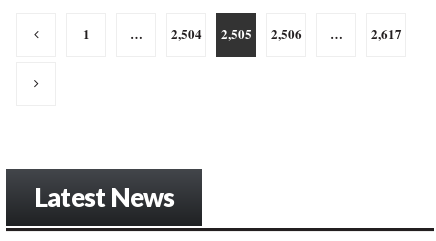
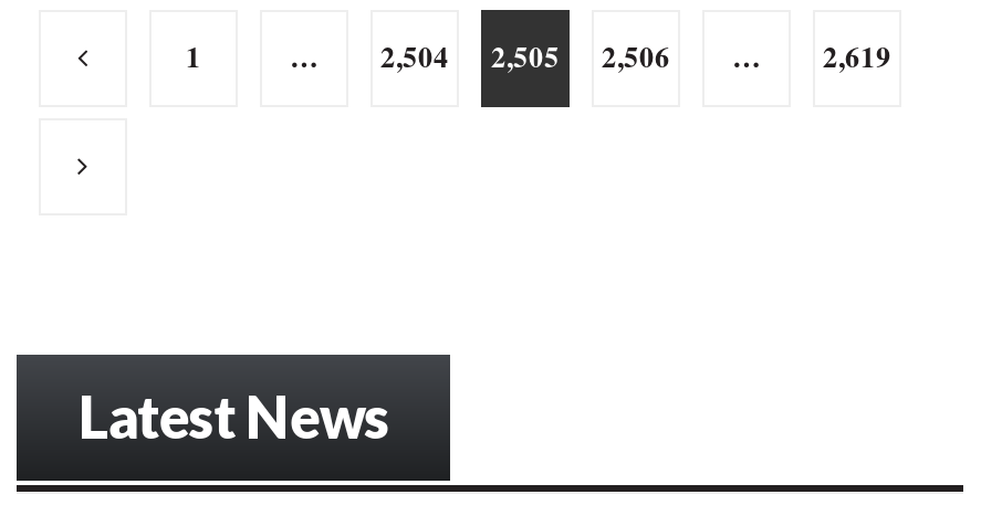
- 2,617
+ 2,619
